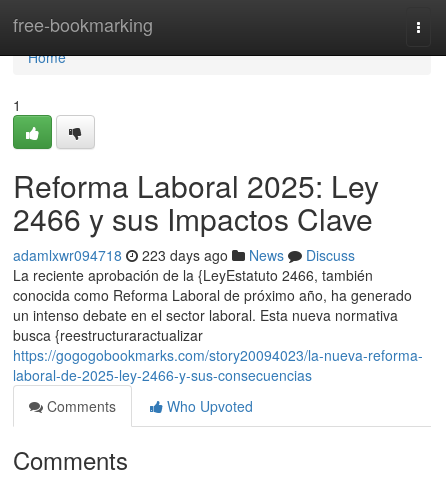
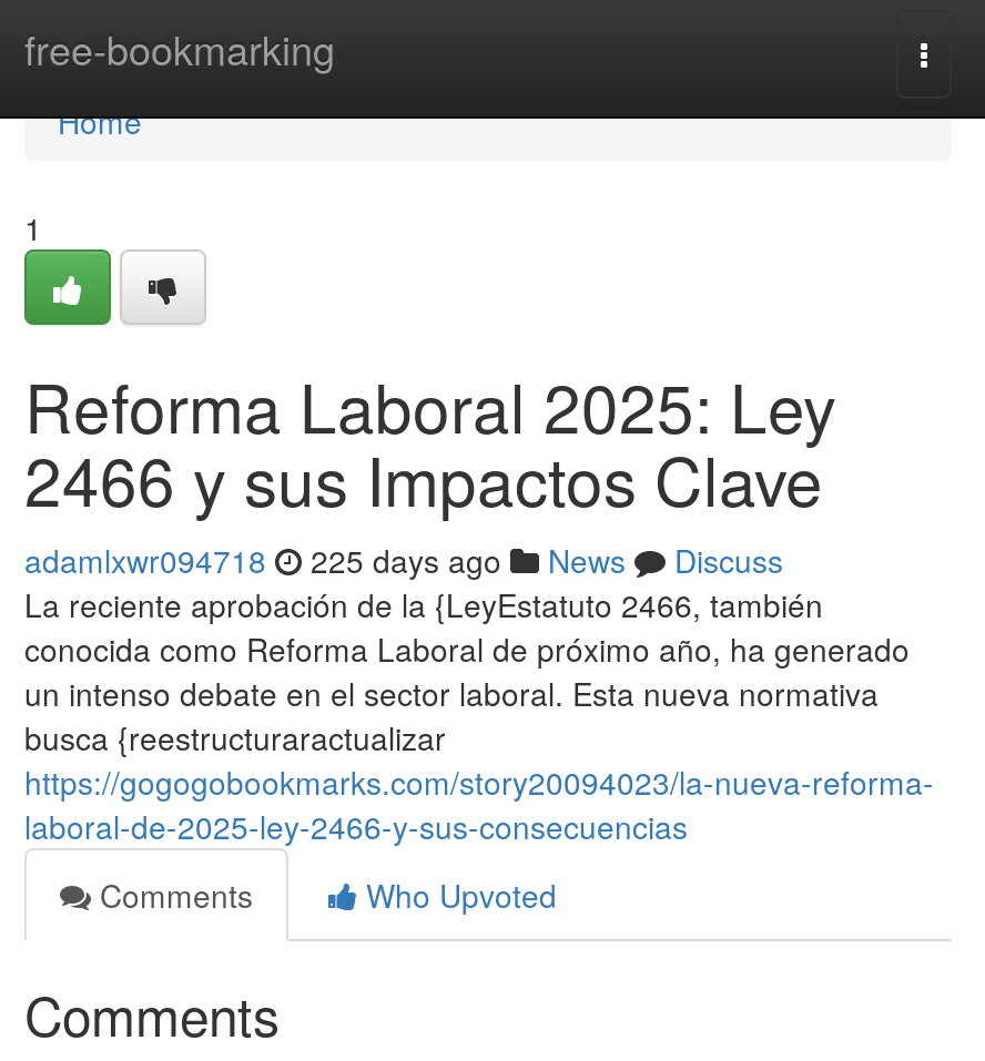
- adamlxwr094718 223 days ago News Discuss
+ adamlxwr094718 225 days ago News Discuss
